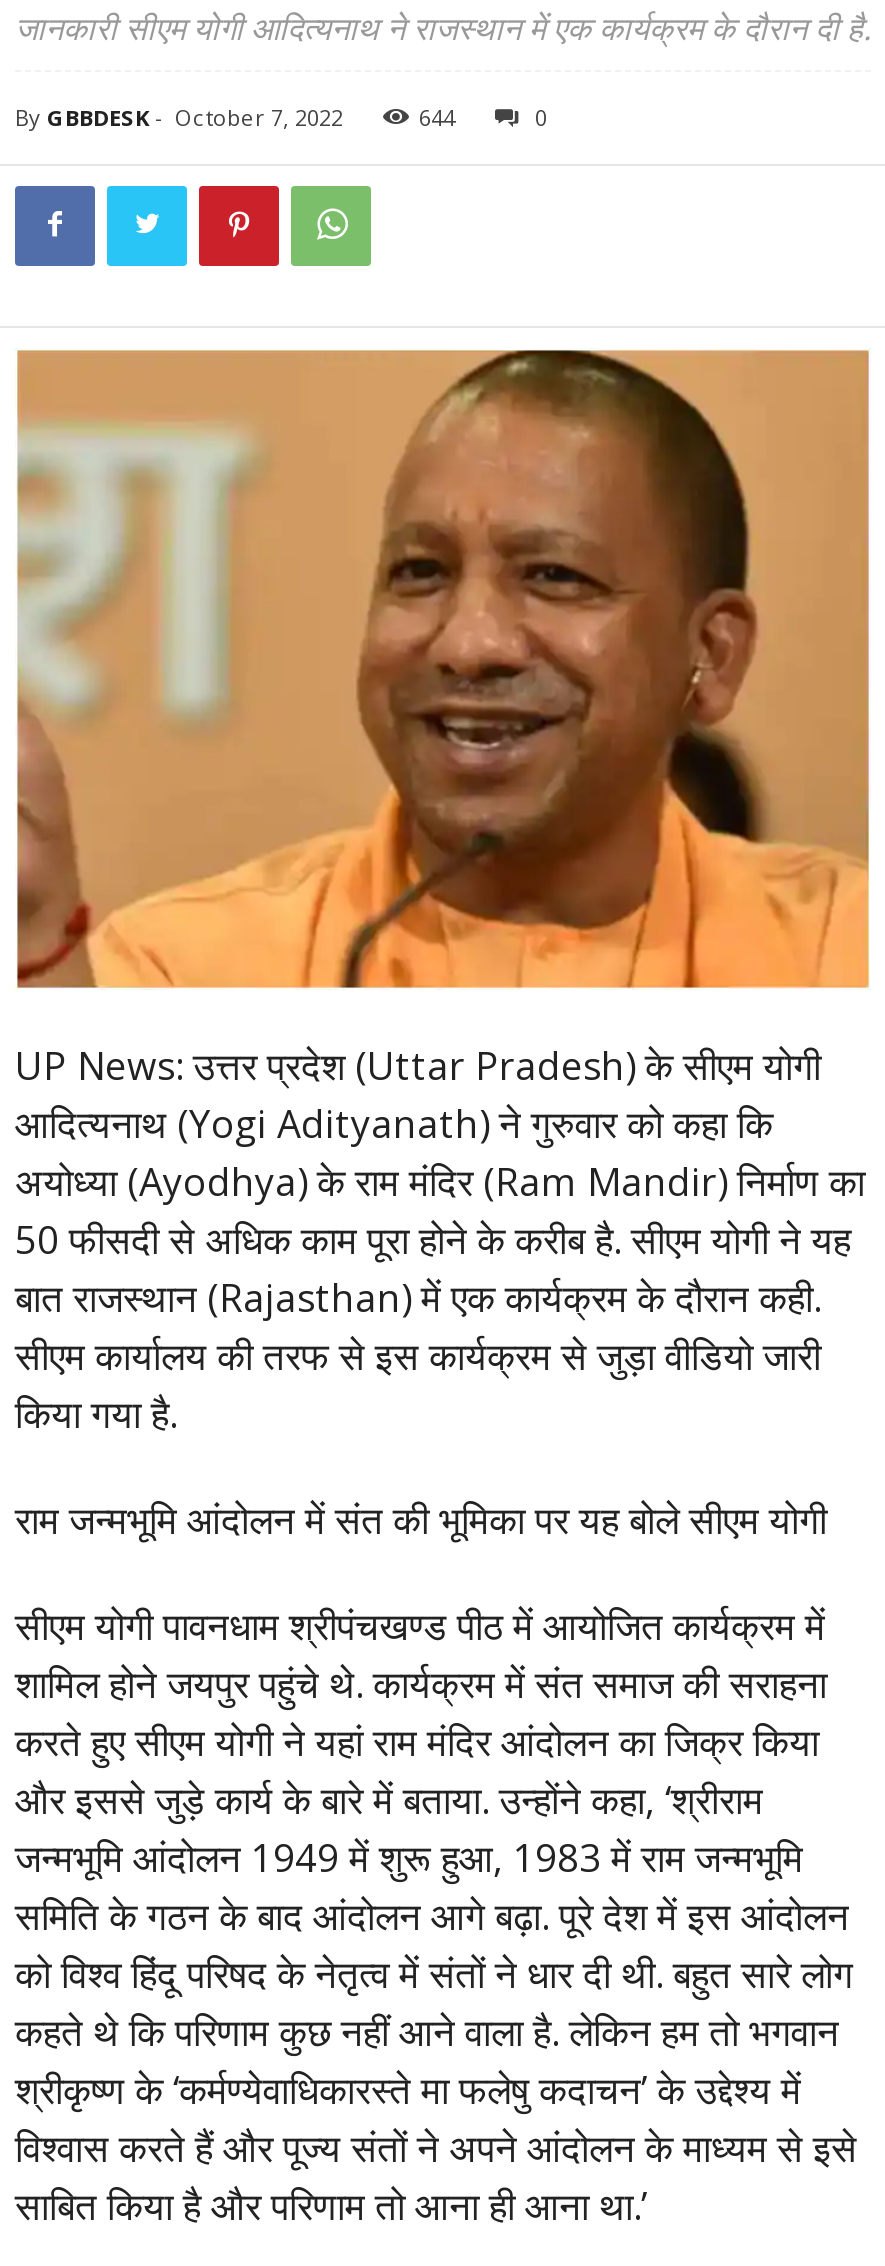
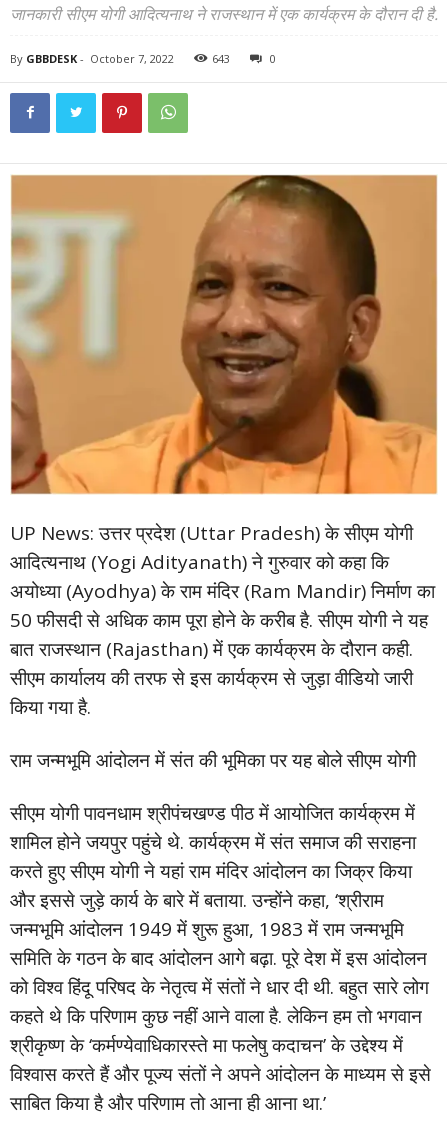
- 644
+ 643
